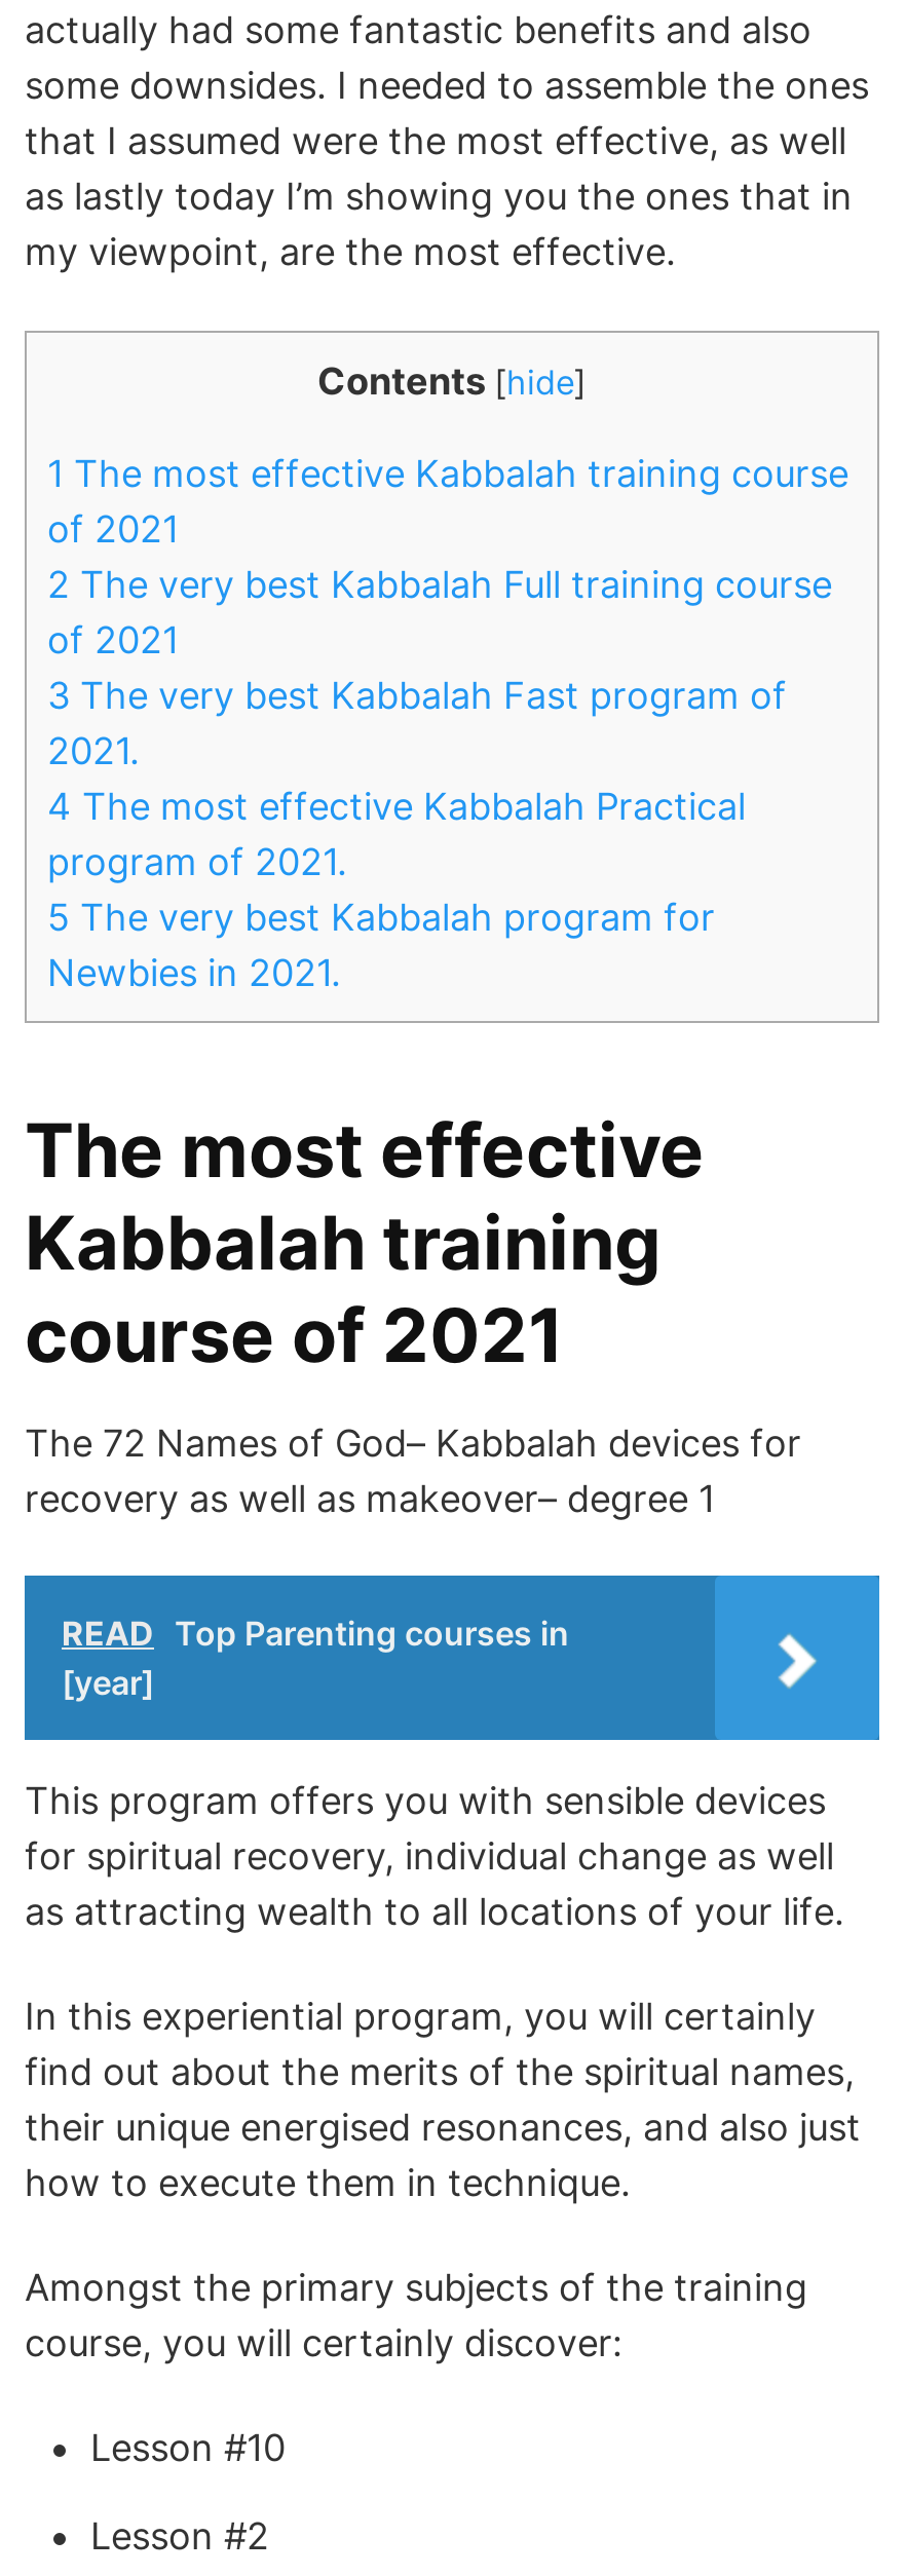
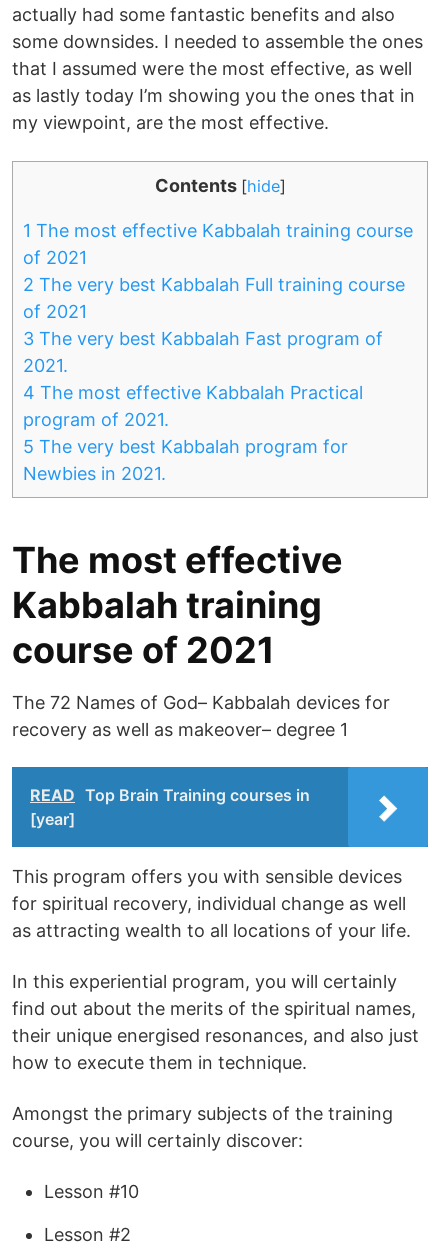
- READ Top Parenting courses in
+ READ Top Brain Training courses in
